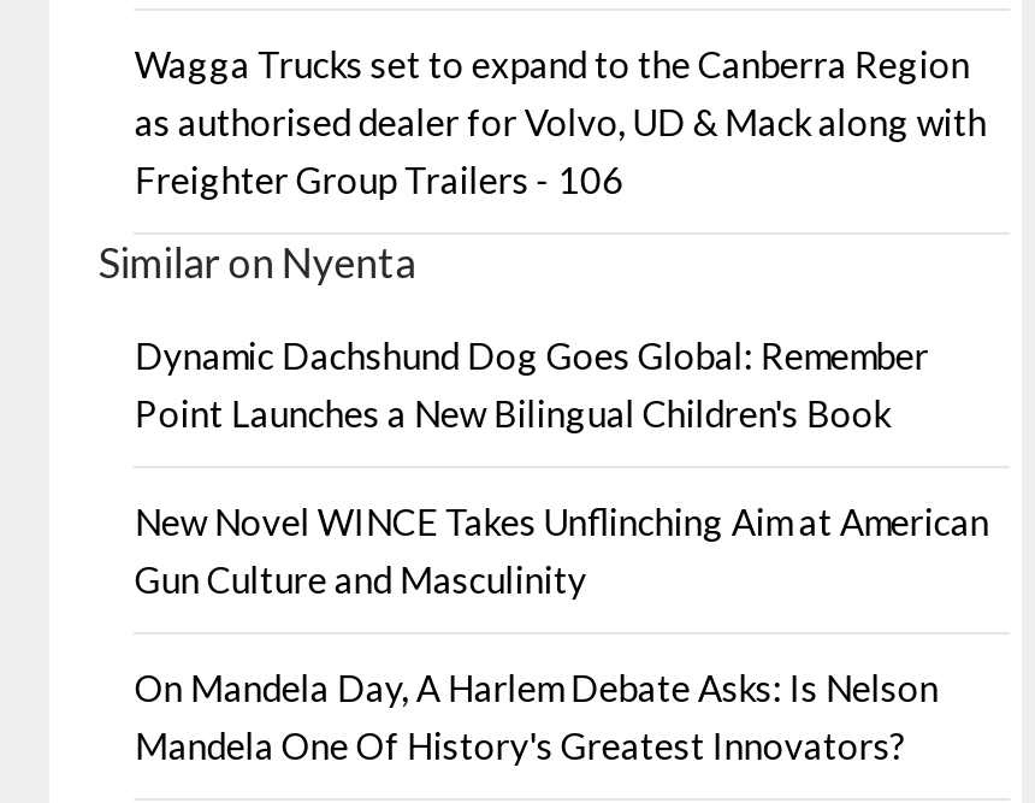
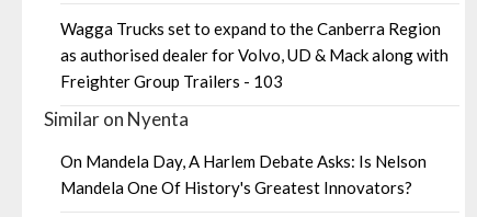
- Freighter Group Trailers - 106
+ Freighter Group Trailers - 103

- Dynamic Dachshund Dog Goes Global: Remember
- Point Launches a New Bilingual Children's Book
- New Novel WINCE Takes Unflinching Aim at American
- Gun Culture and Masculinity
